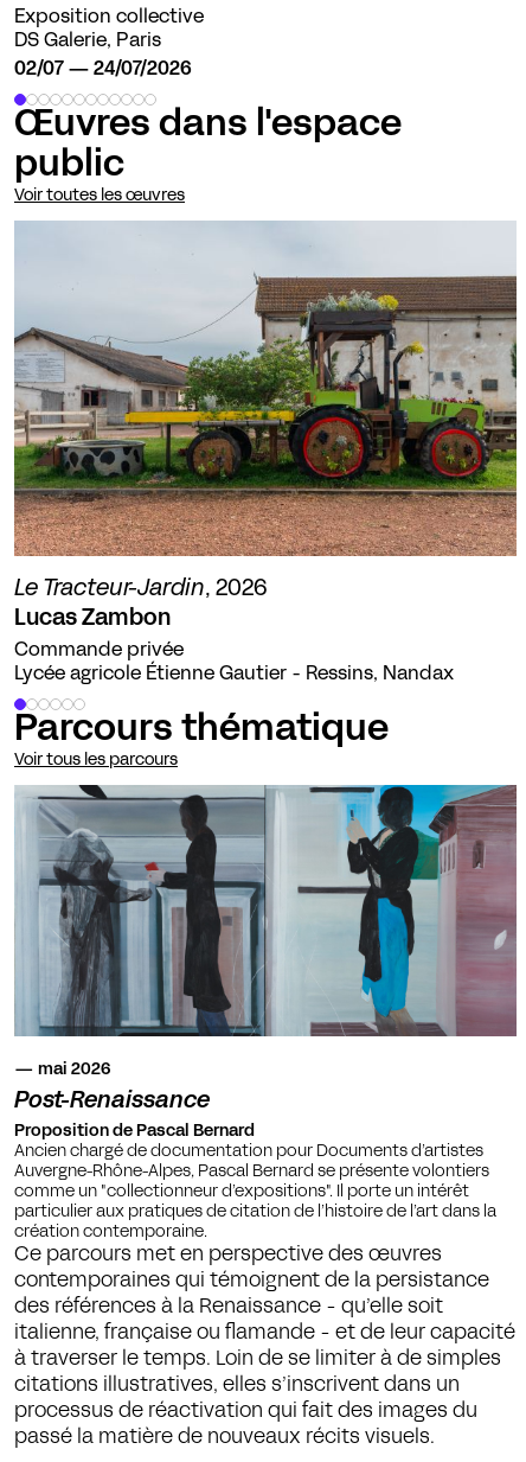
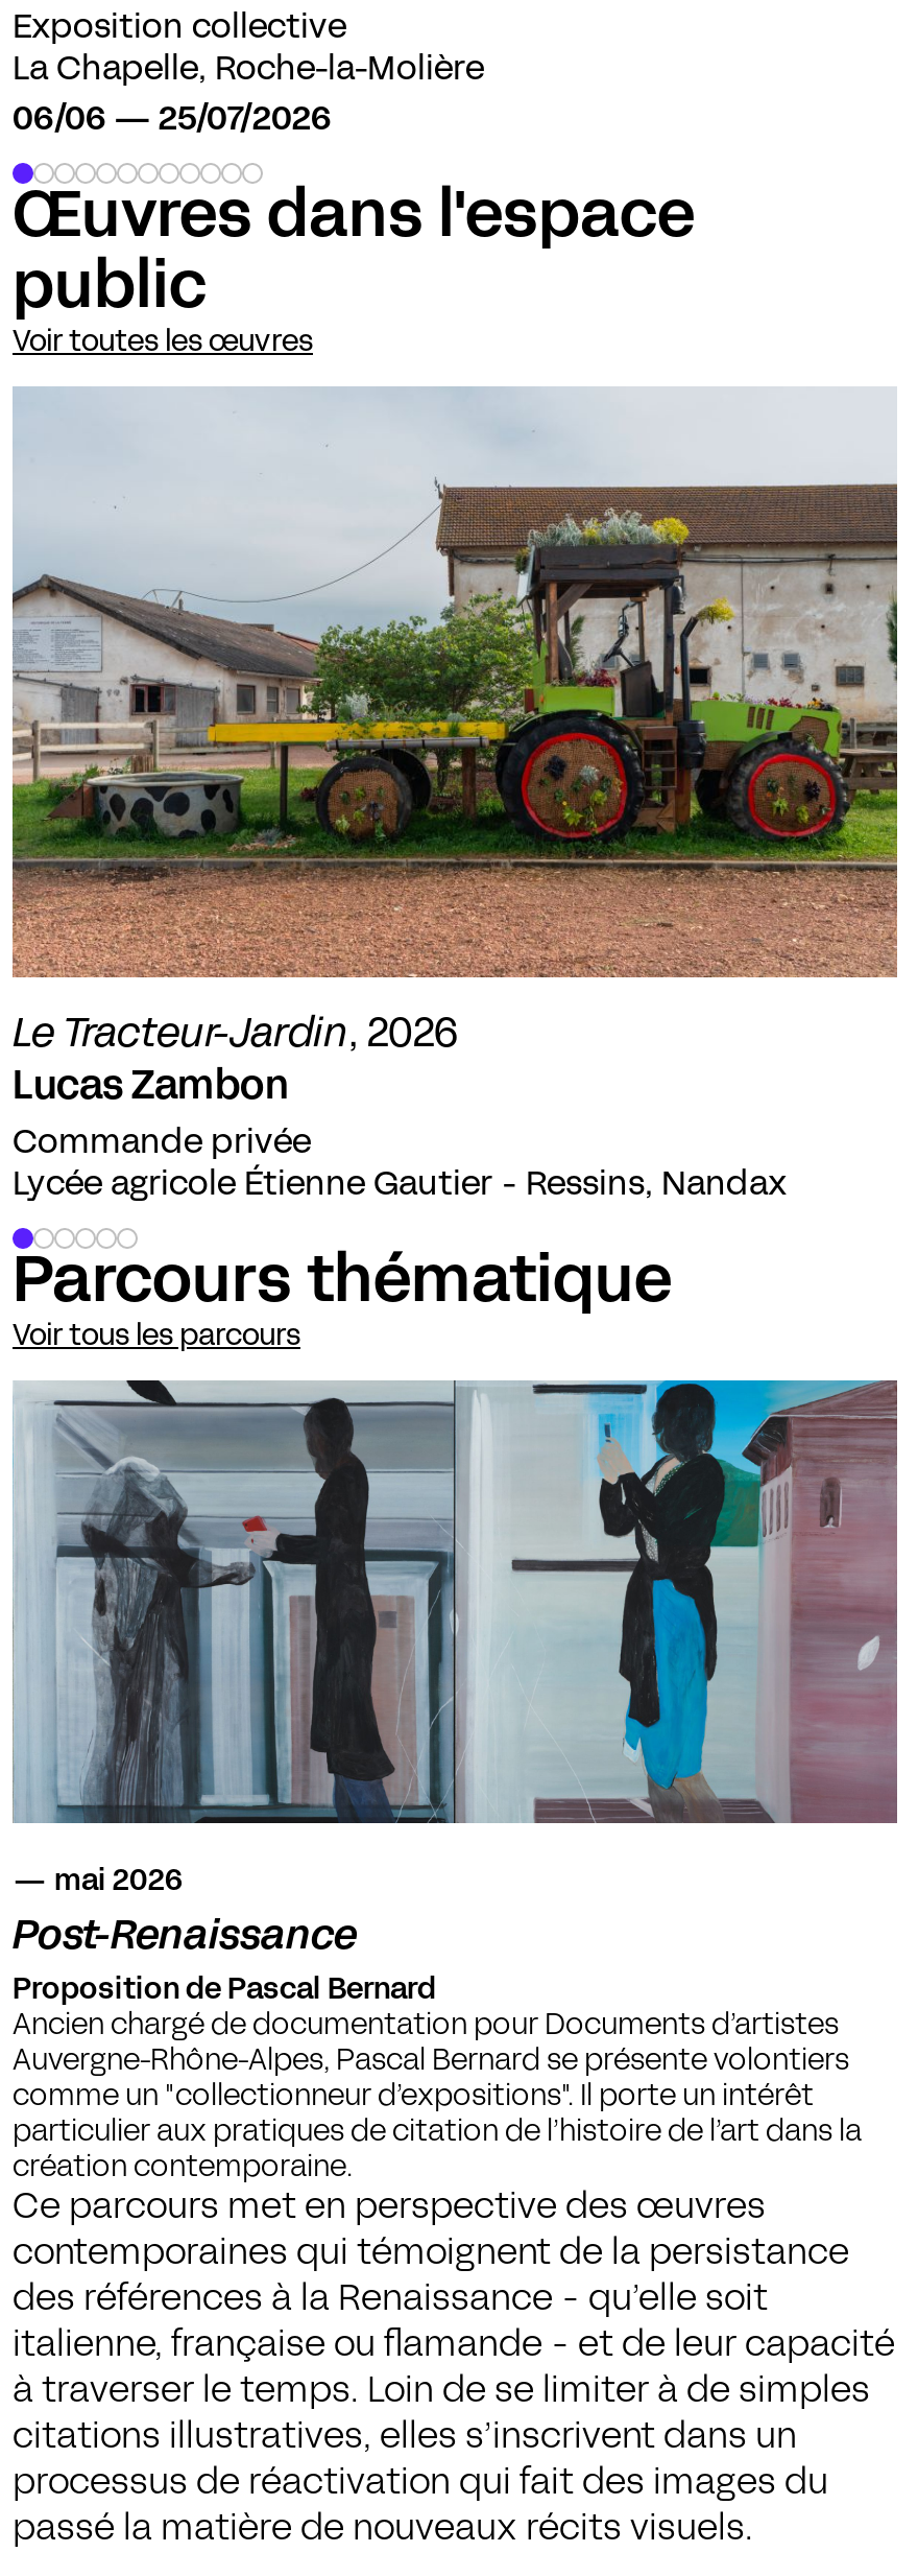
- DS Galerie, Paris
+ La Chapelle, Roche-la-Molière

- 02/07 — 24/07/2026
+ 06/06 — 25/07/2026
